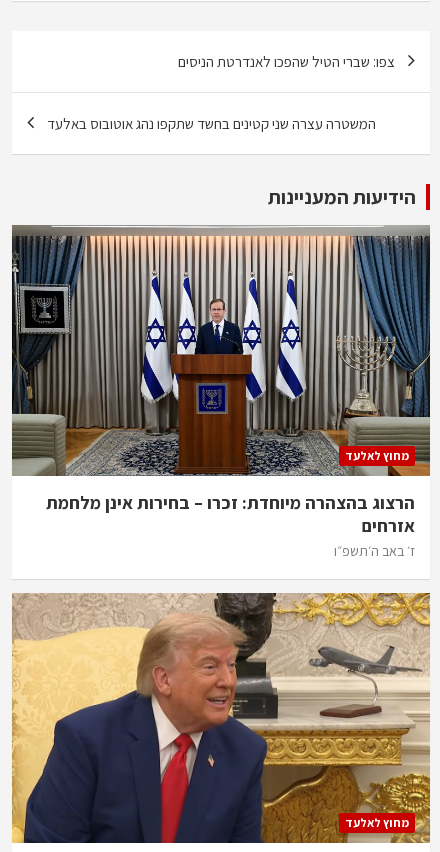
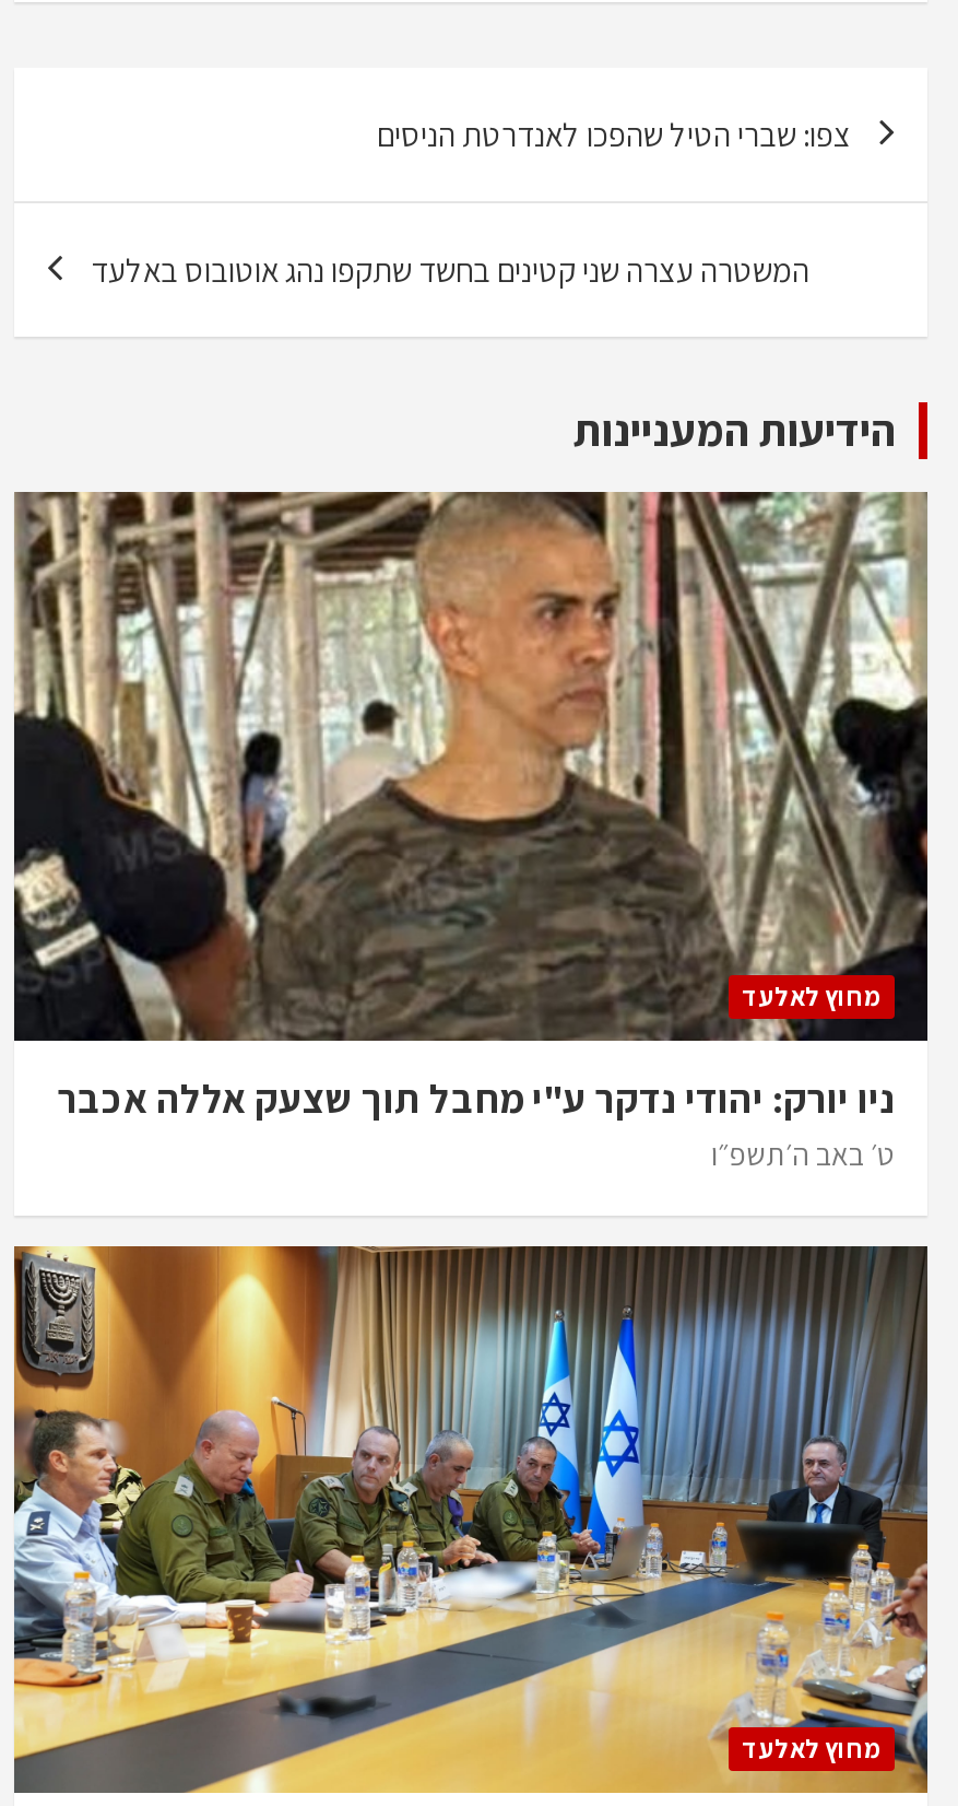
- [image]
- הרצוג בהצהרה מיוחדת: זכרו – בחירות אינן מלחמת
- אזרחים
- ז׳ באב ה׳תשפ״ו
+ [image]
+ ניו יורק: יהודי נדקר ע"י מחבל תוך שצעק אללה אכבר
+ ט׳ באב ה׳תשפ״ו

- [image]
+ [image]
